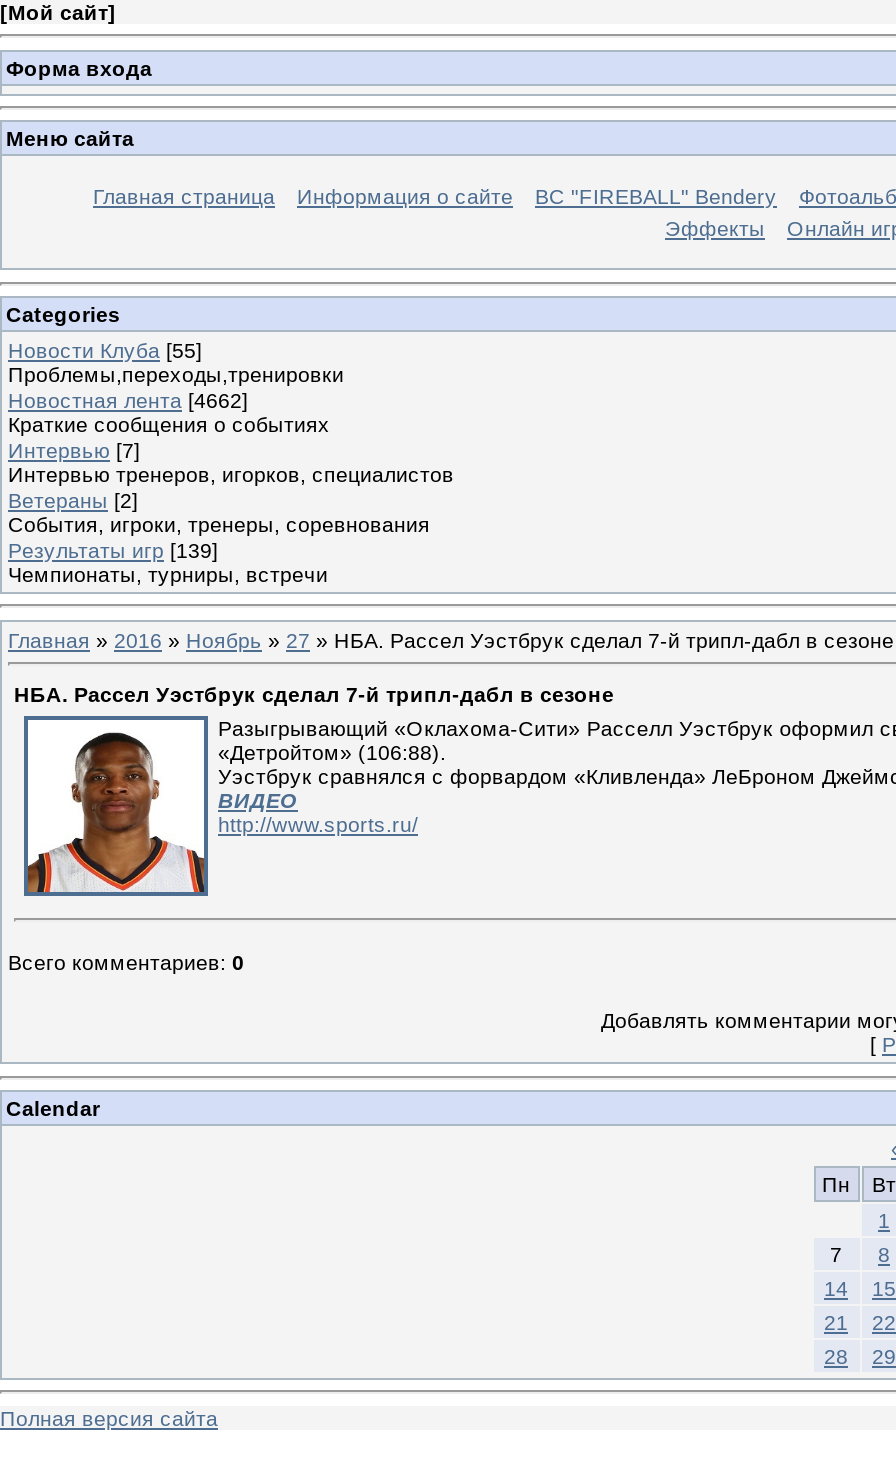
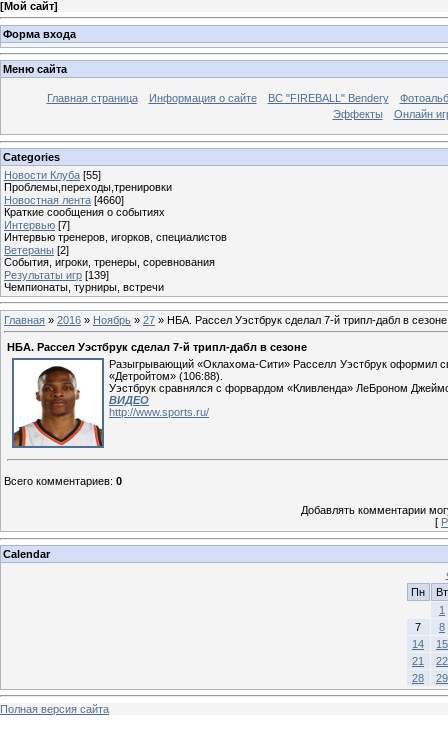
- Новостная лента [4662]
+ Новостная лента [4660]
